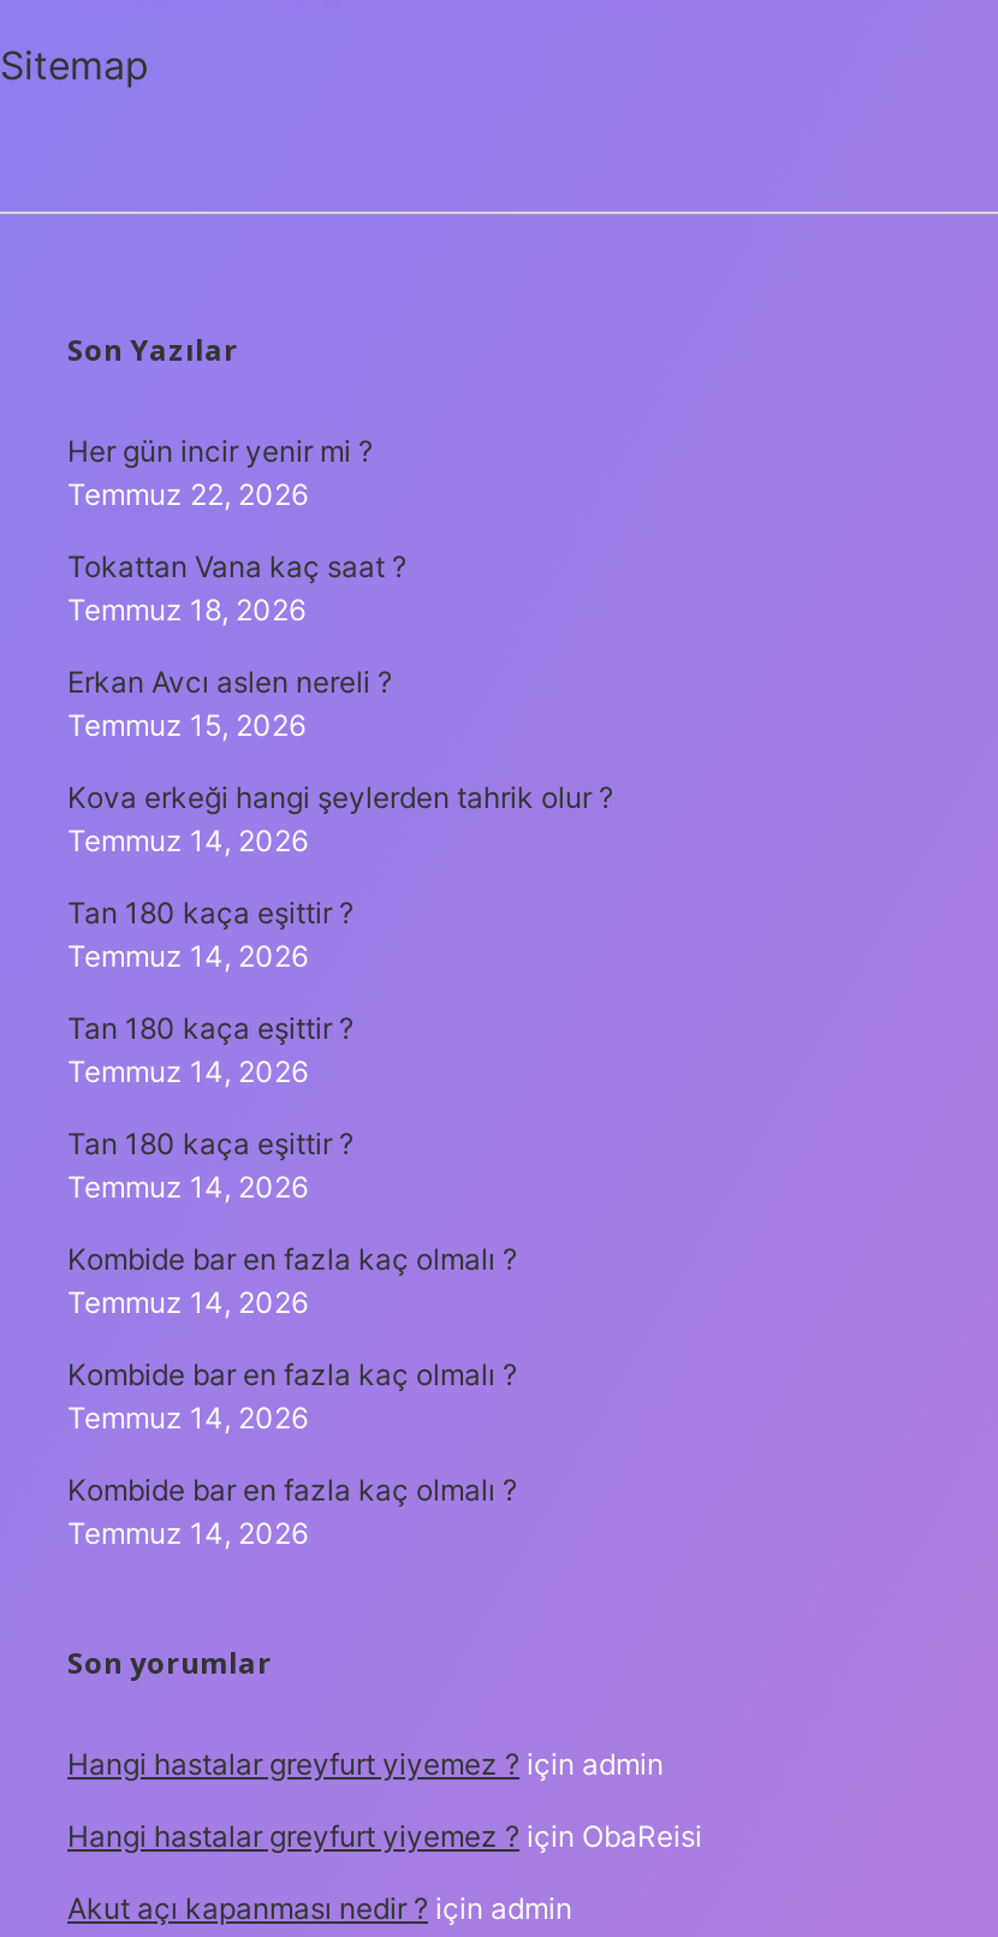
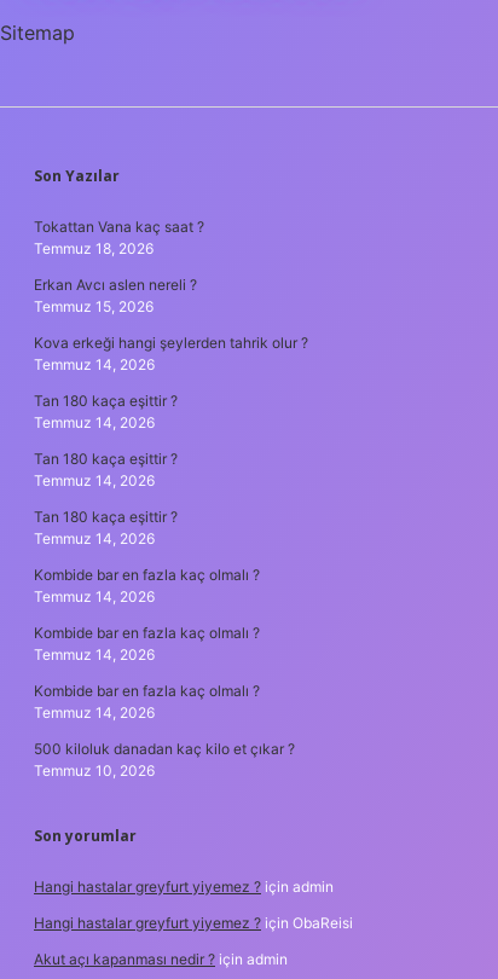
- Her gün incir yenir mi ?
- Temmuz 22, 2026

moved up: Tokattan Vana kaç saat ? | Temmuz 18, 2026 | Erkan Avcı aslen nereli ? | ... | Kombide bar en fazla kaç olmalı ? | Temmuz 14, 2026

+ 500 kiloluk danadan kaç kilo et çıkar ?
+ Temmuz 10, 2026
